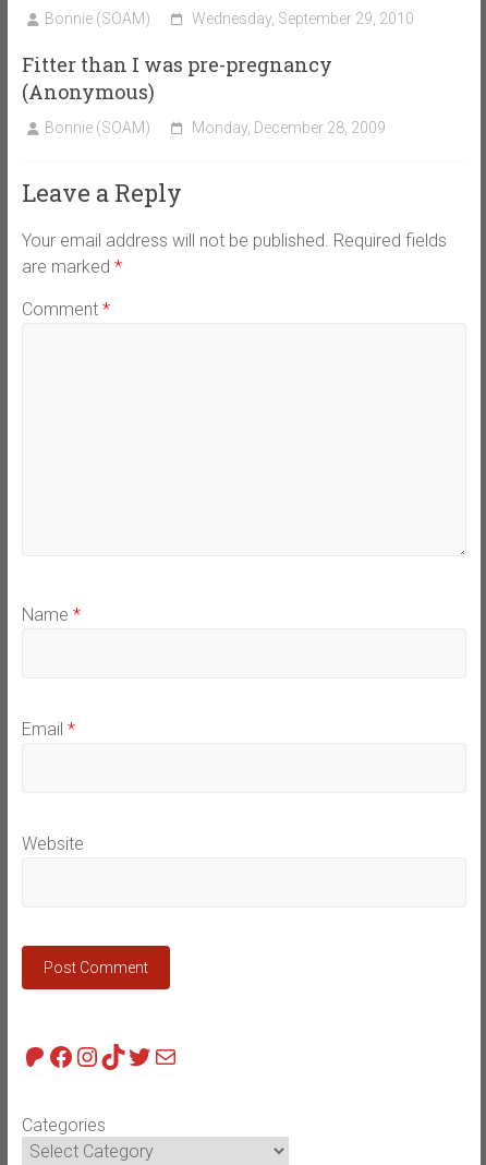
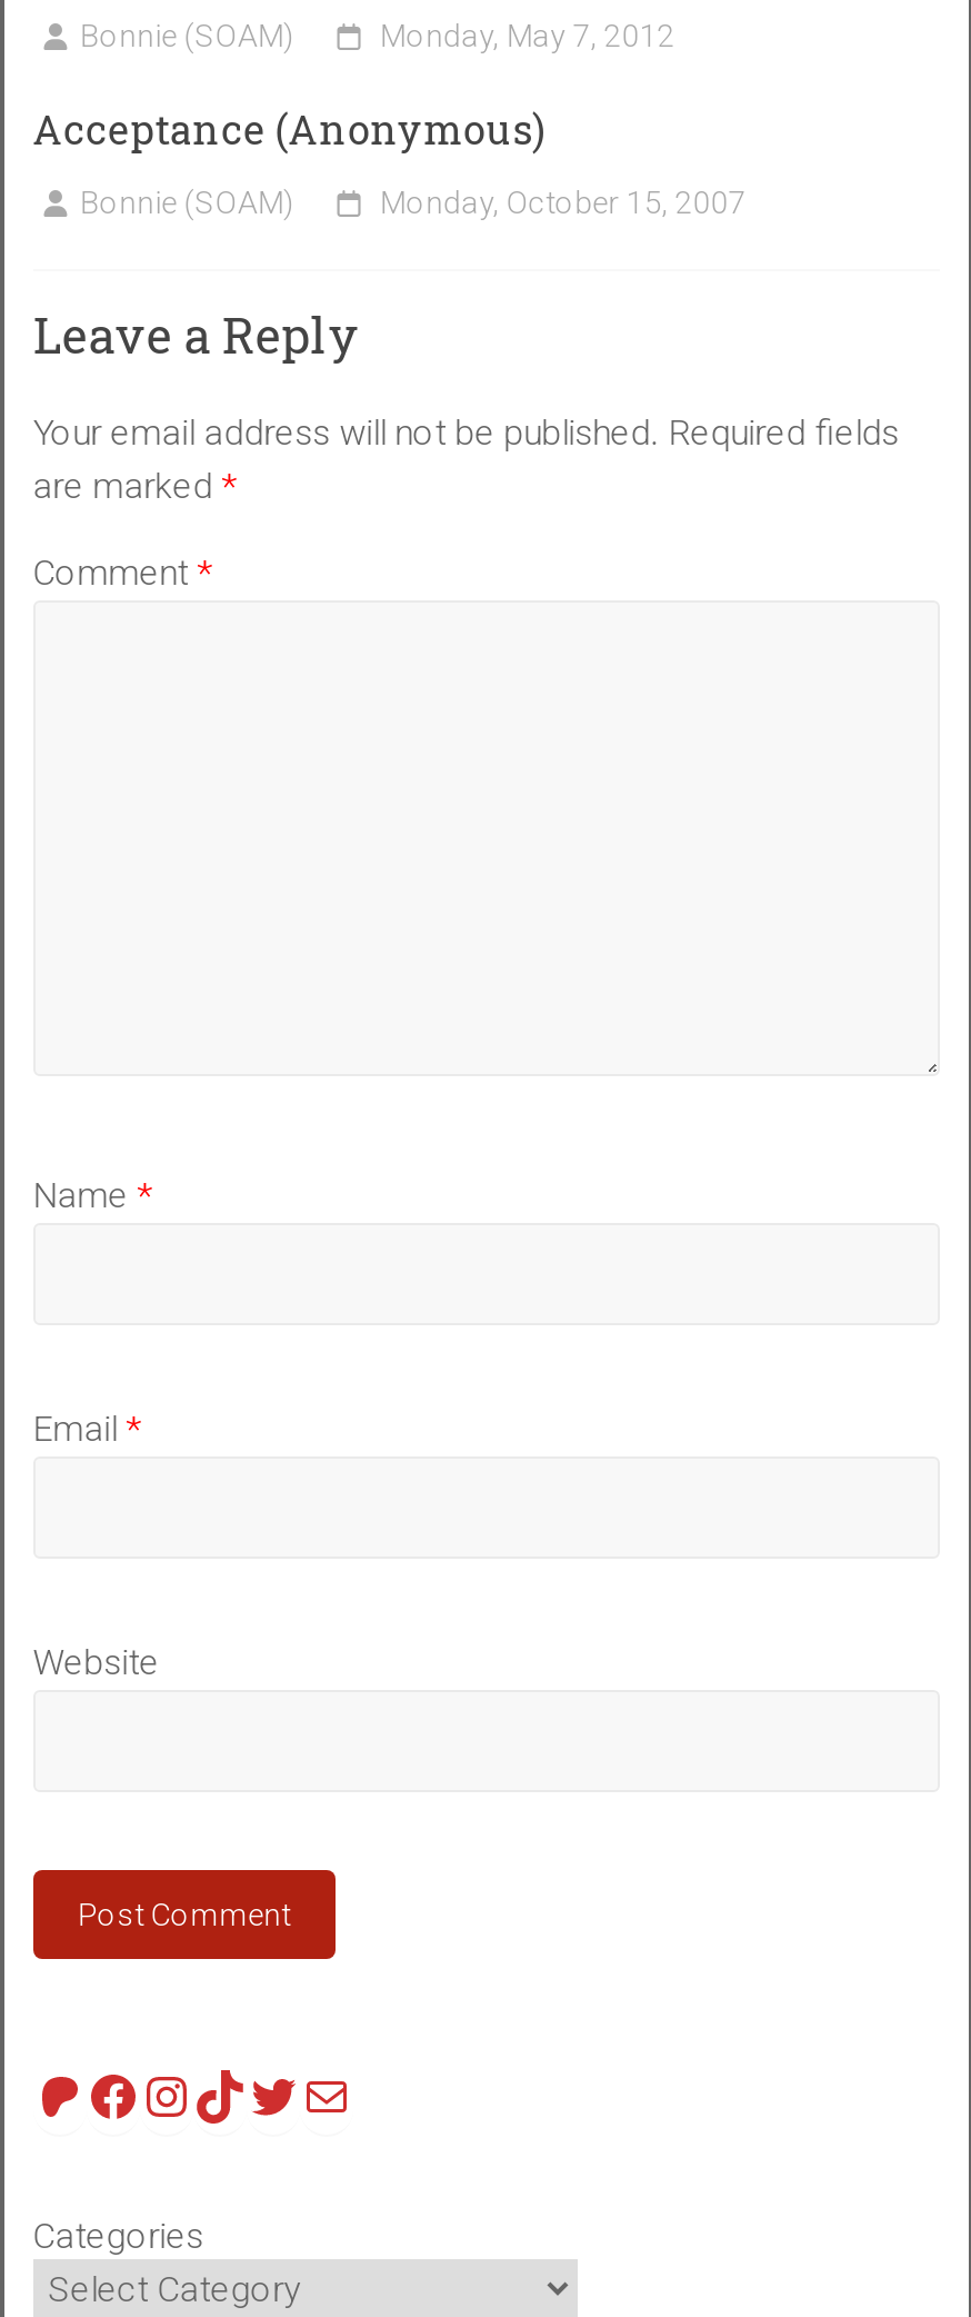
- Wednesday, September 29, 2010
+ Monday, May 7, 2012

- Fitter than I was pre-pregnancy
- (Anonymous)
+ Acceptance (Anonymous)

- Monday, December 28, 2009
+ Monday, October 15, 2007
